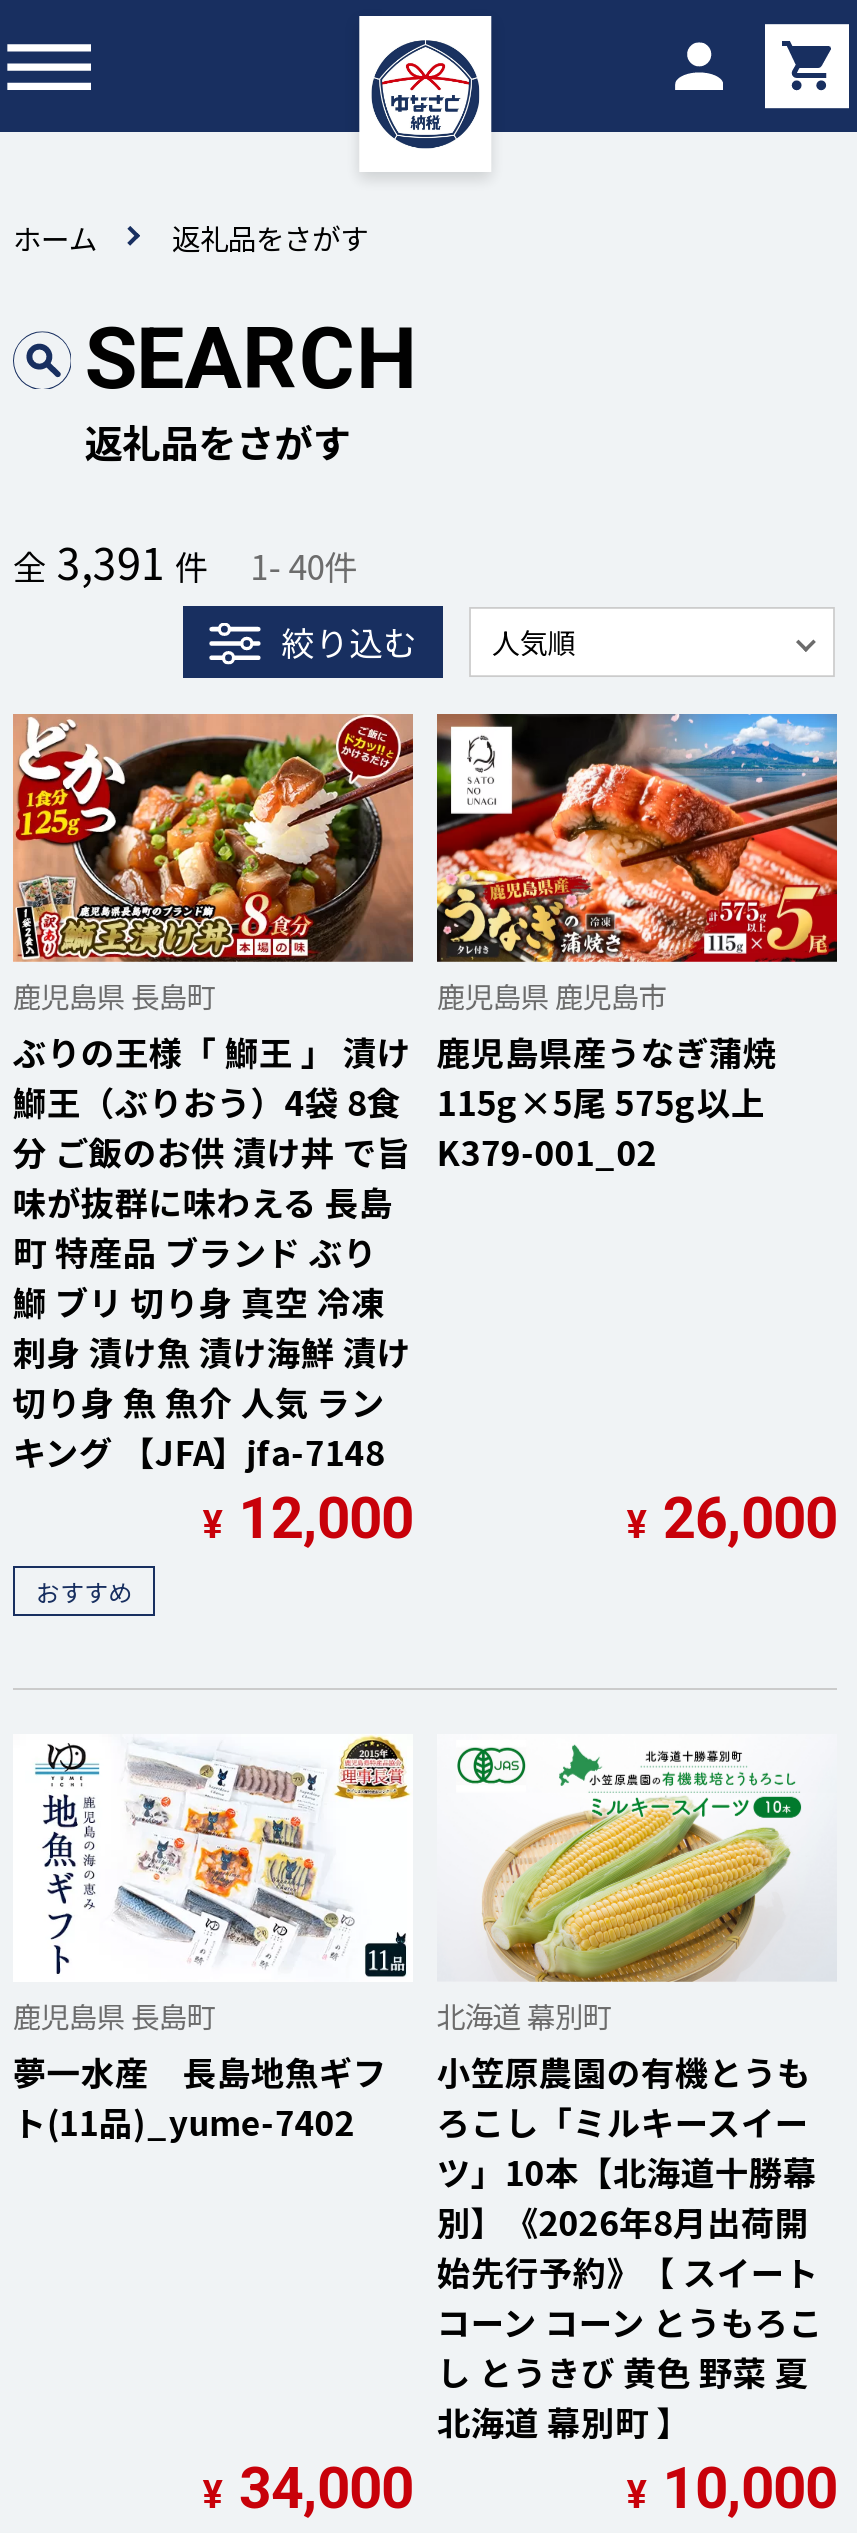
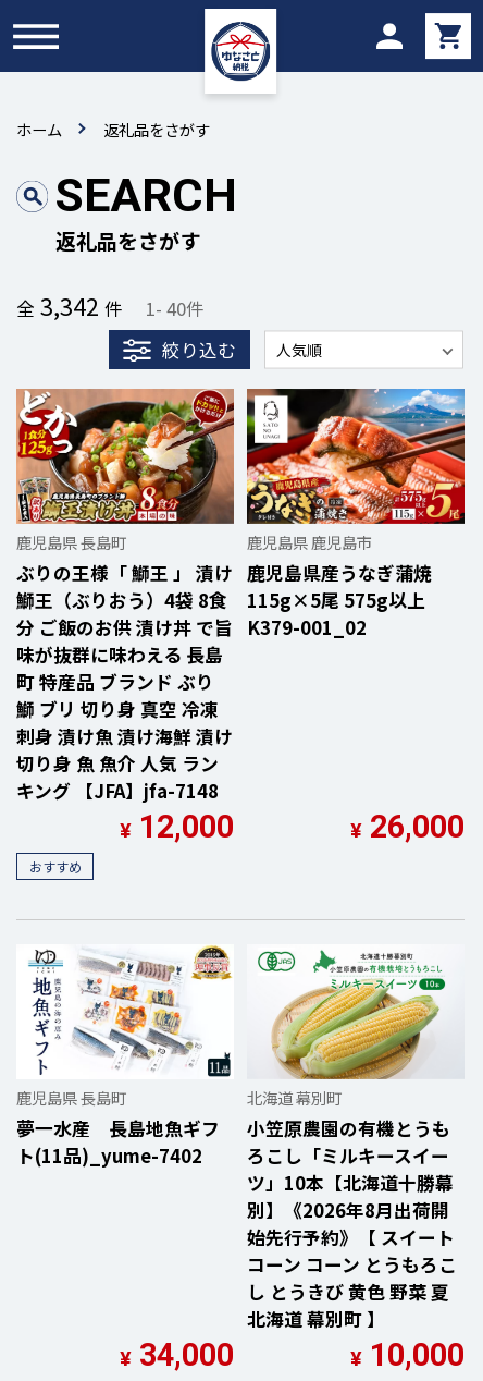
- 全3,391件 1- 40件
+ 全3,342件 1- 40件
